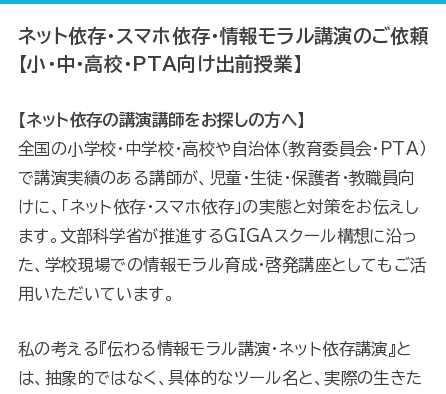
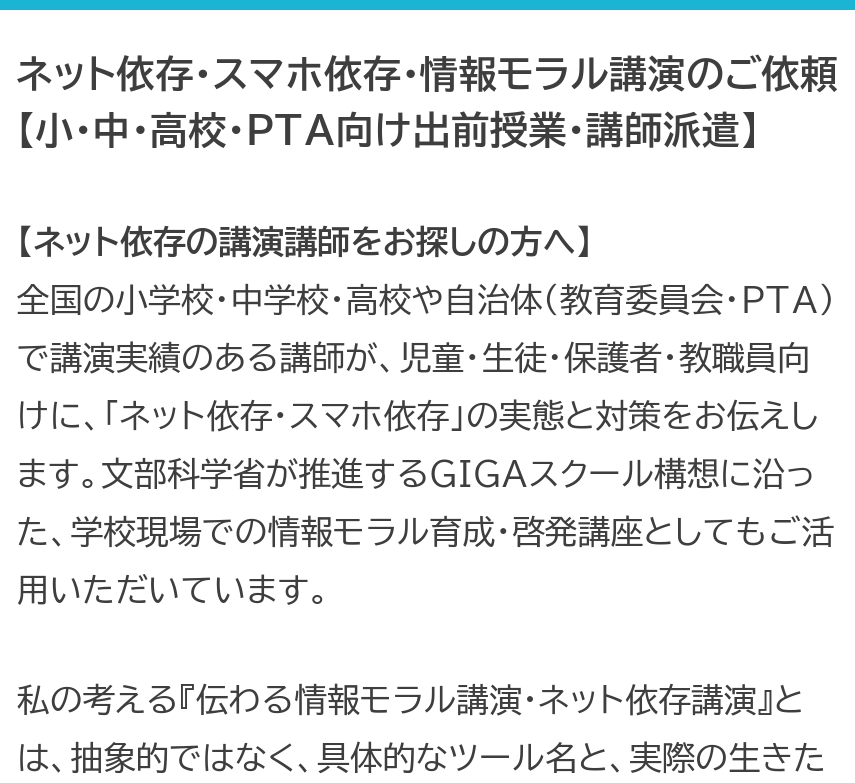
- 【小・中・高校・PTA向け出前授業】
+ 【小・中・高校・PTA向け出前授業・講師派遣】
